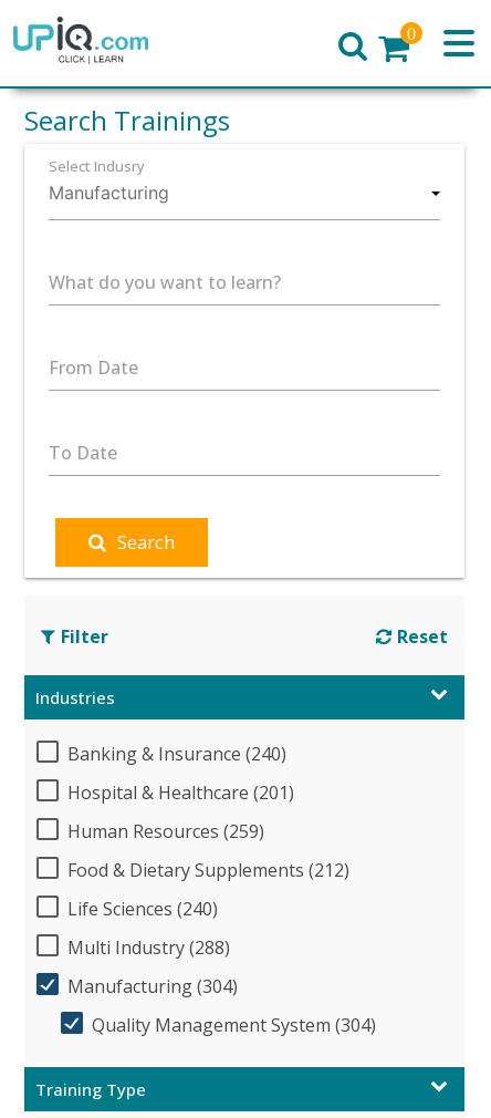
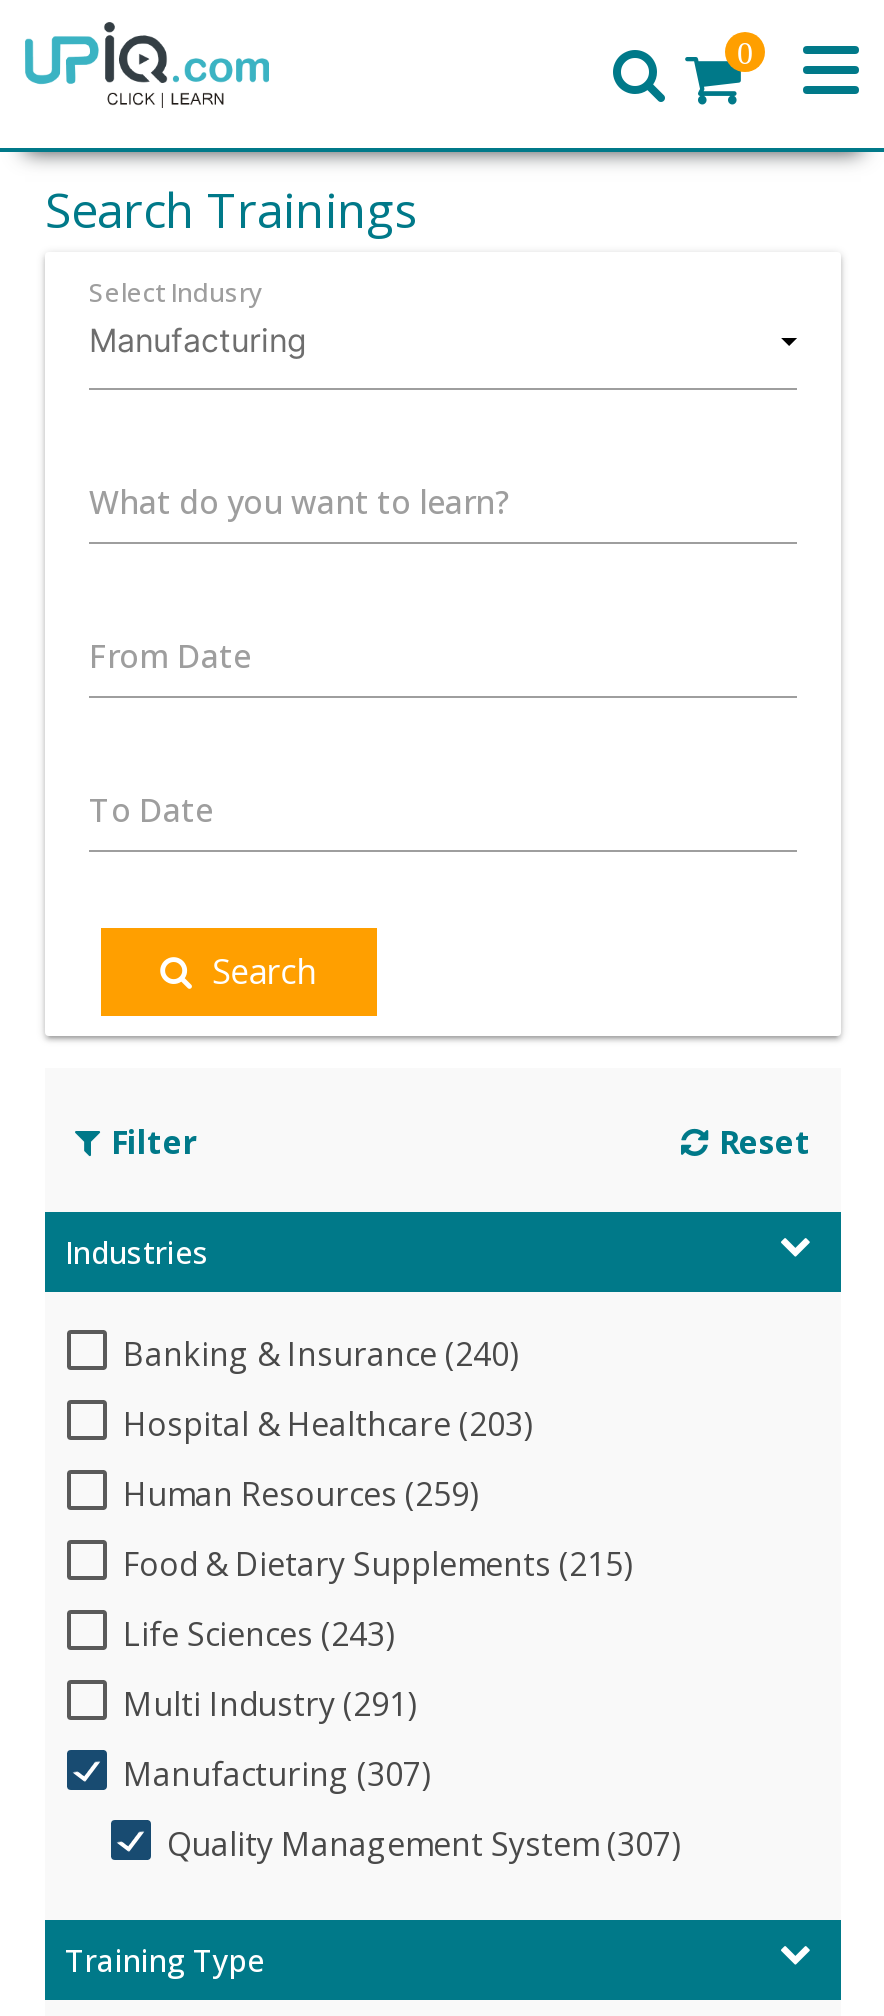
- Hospital & Healthcare (201)
+ Hospital & Healthcare (203)

- Food & Dietary Supplements (212)
+ Food & Dietary Supplements (215)

- Life Sciences (240)
+ Life Sciences (243)

- Multi Industry (288)
+ Multi Industry (291)

- Manufacturing (304)
+ Manufacturing (307)

- Quality Management System (304)
+ Quality Management System (307)
